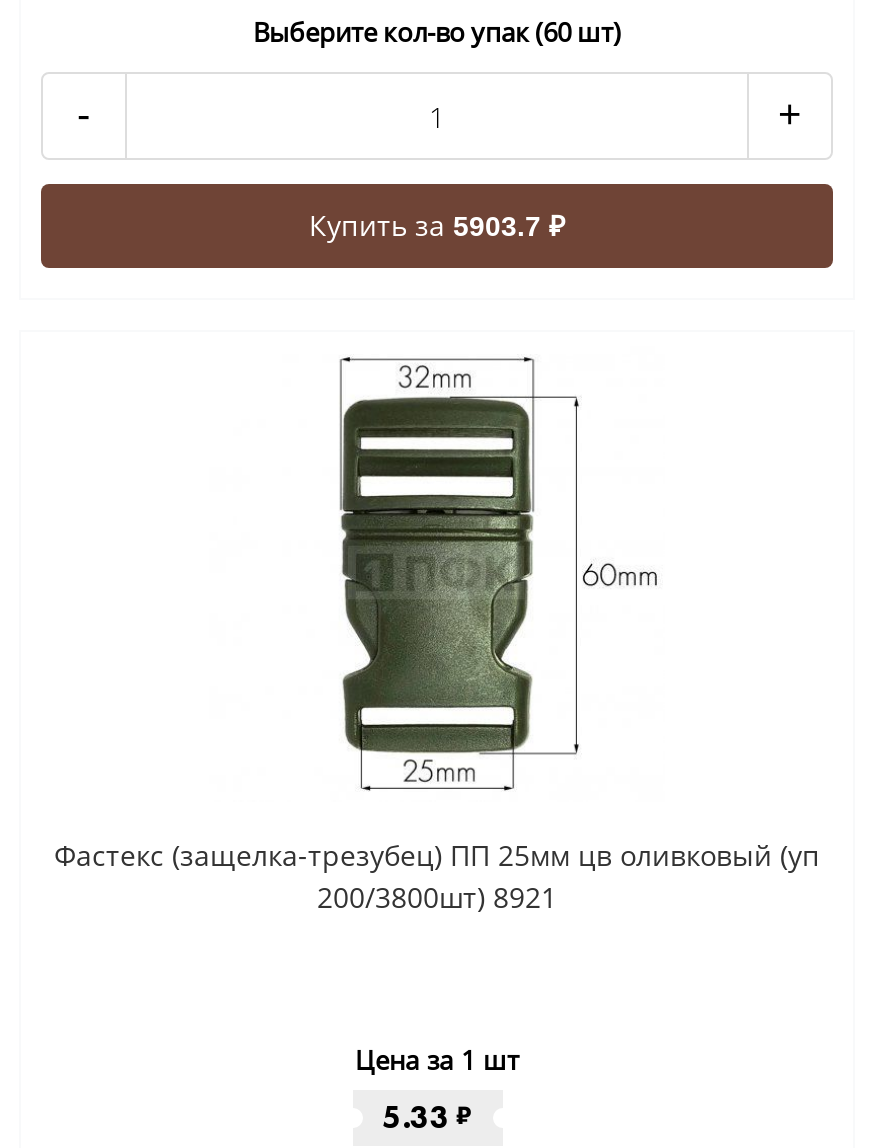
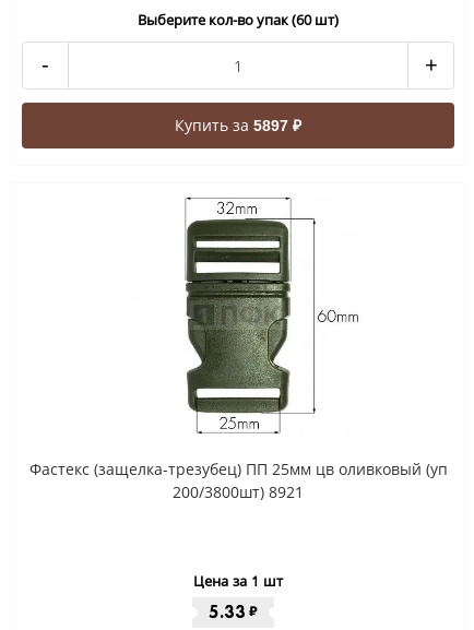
- Купить за 5903.7 ₽
+ Купить за 5897 ₽
